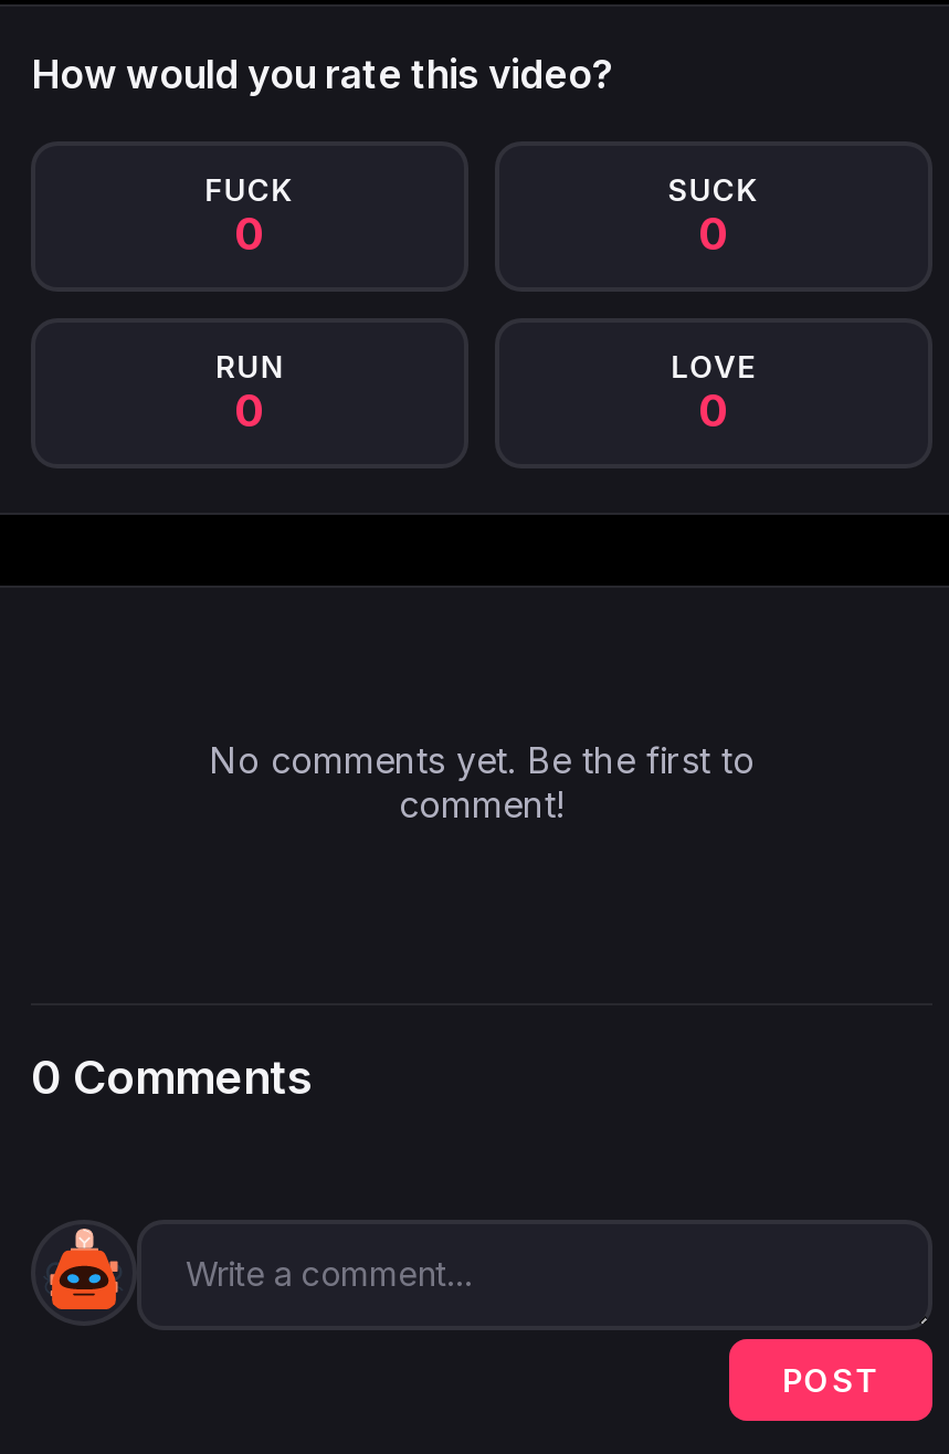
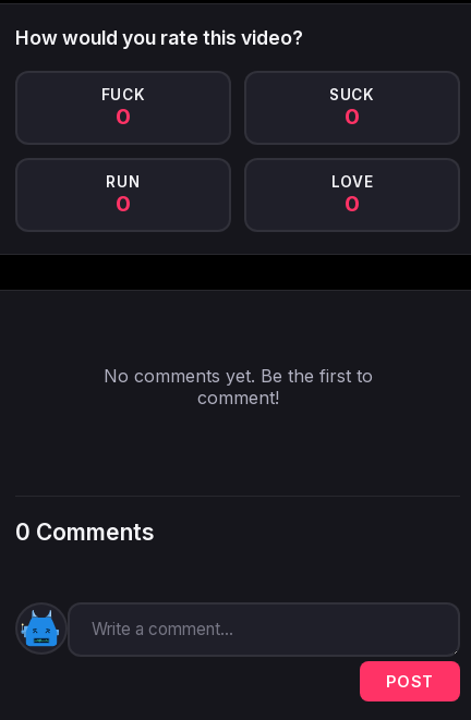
- [image]
+ [image]
